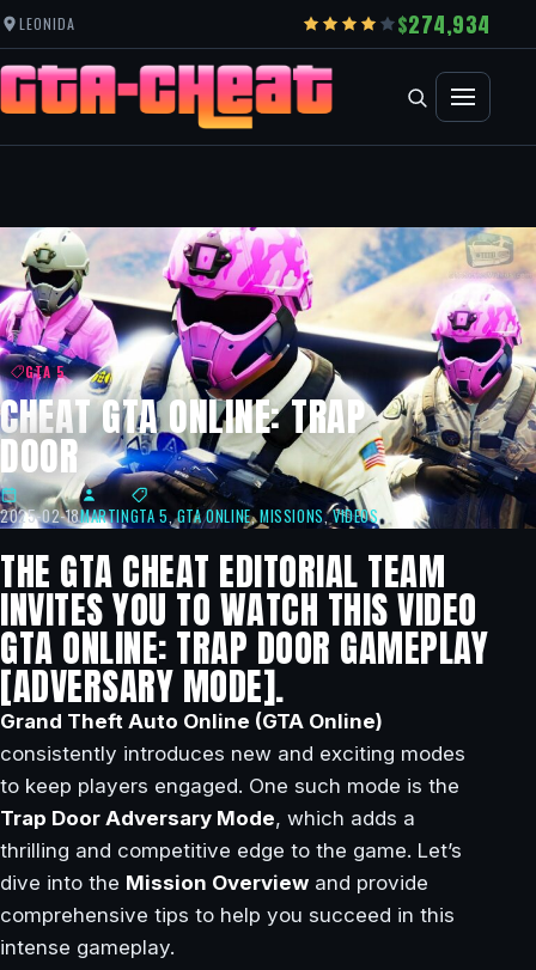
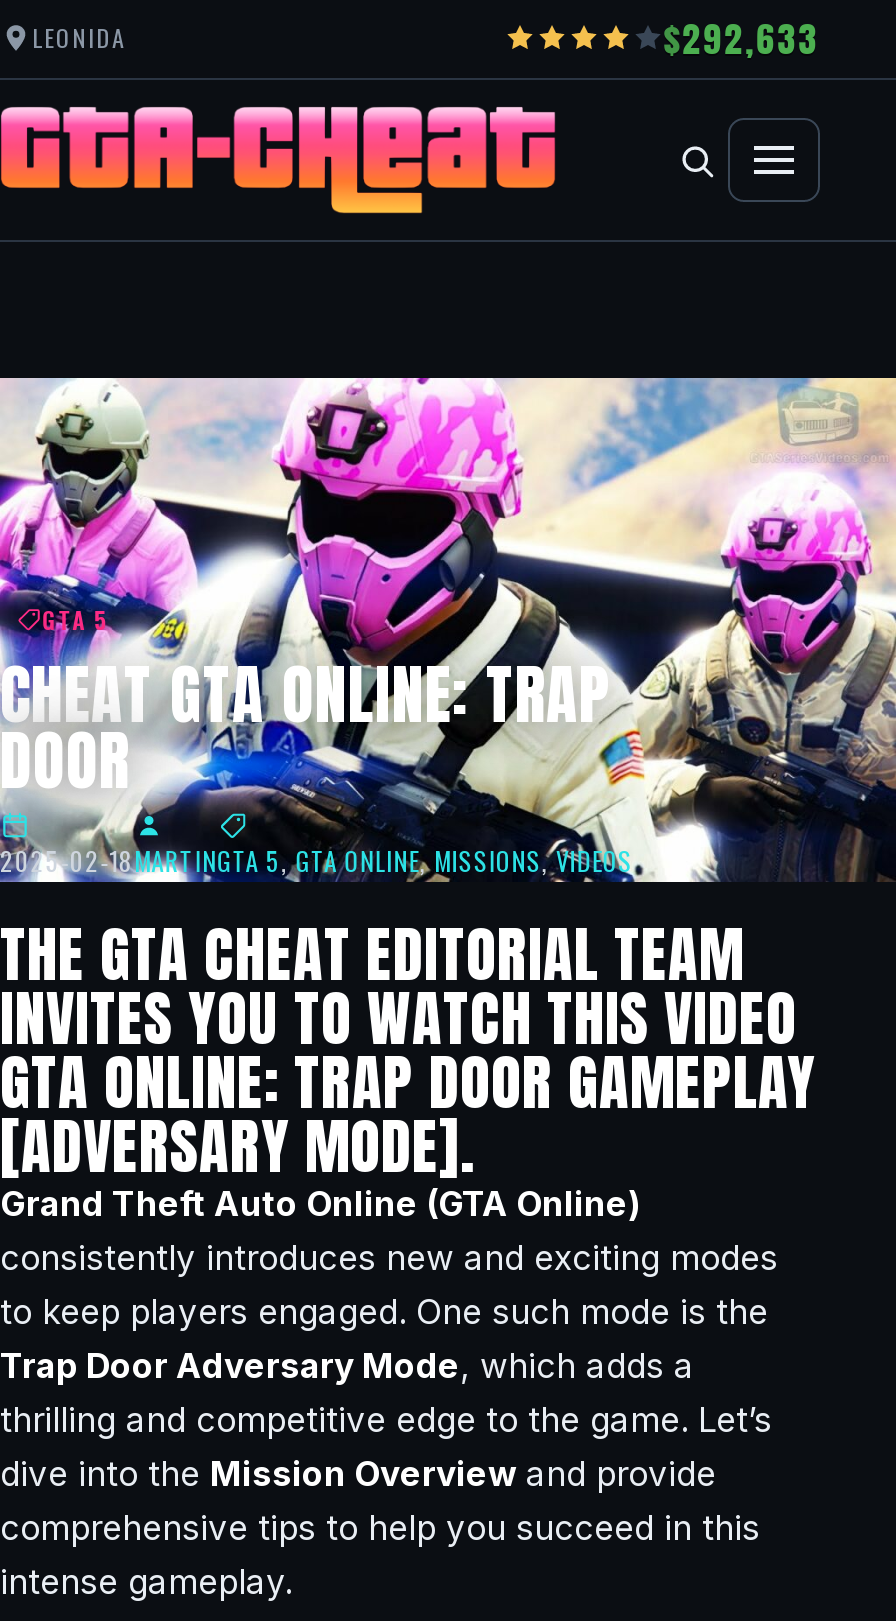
- 274,934
+ 292,633
